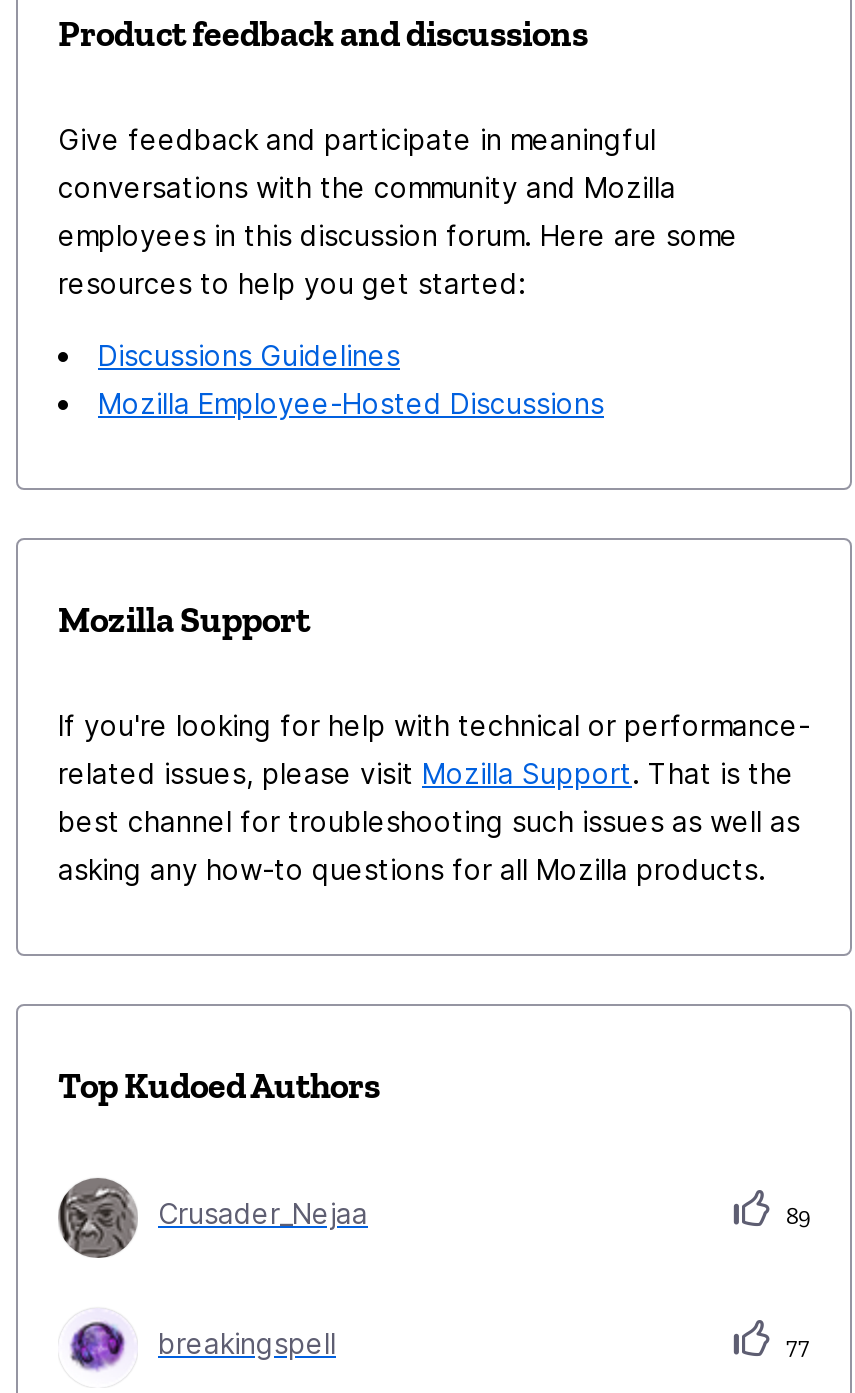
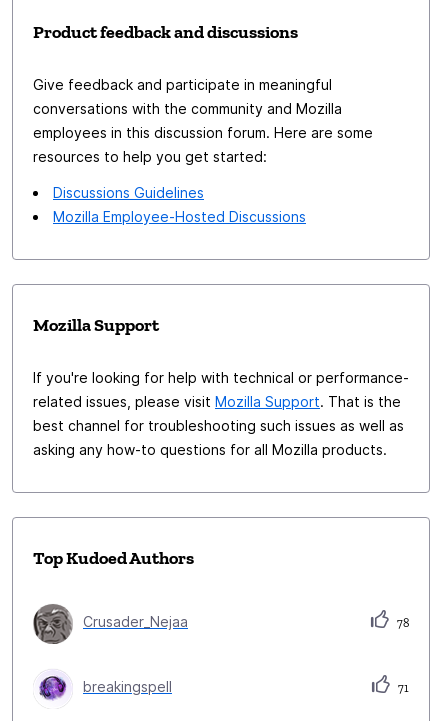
- 89
+ 78

- 77
+ 71
